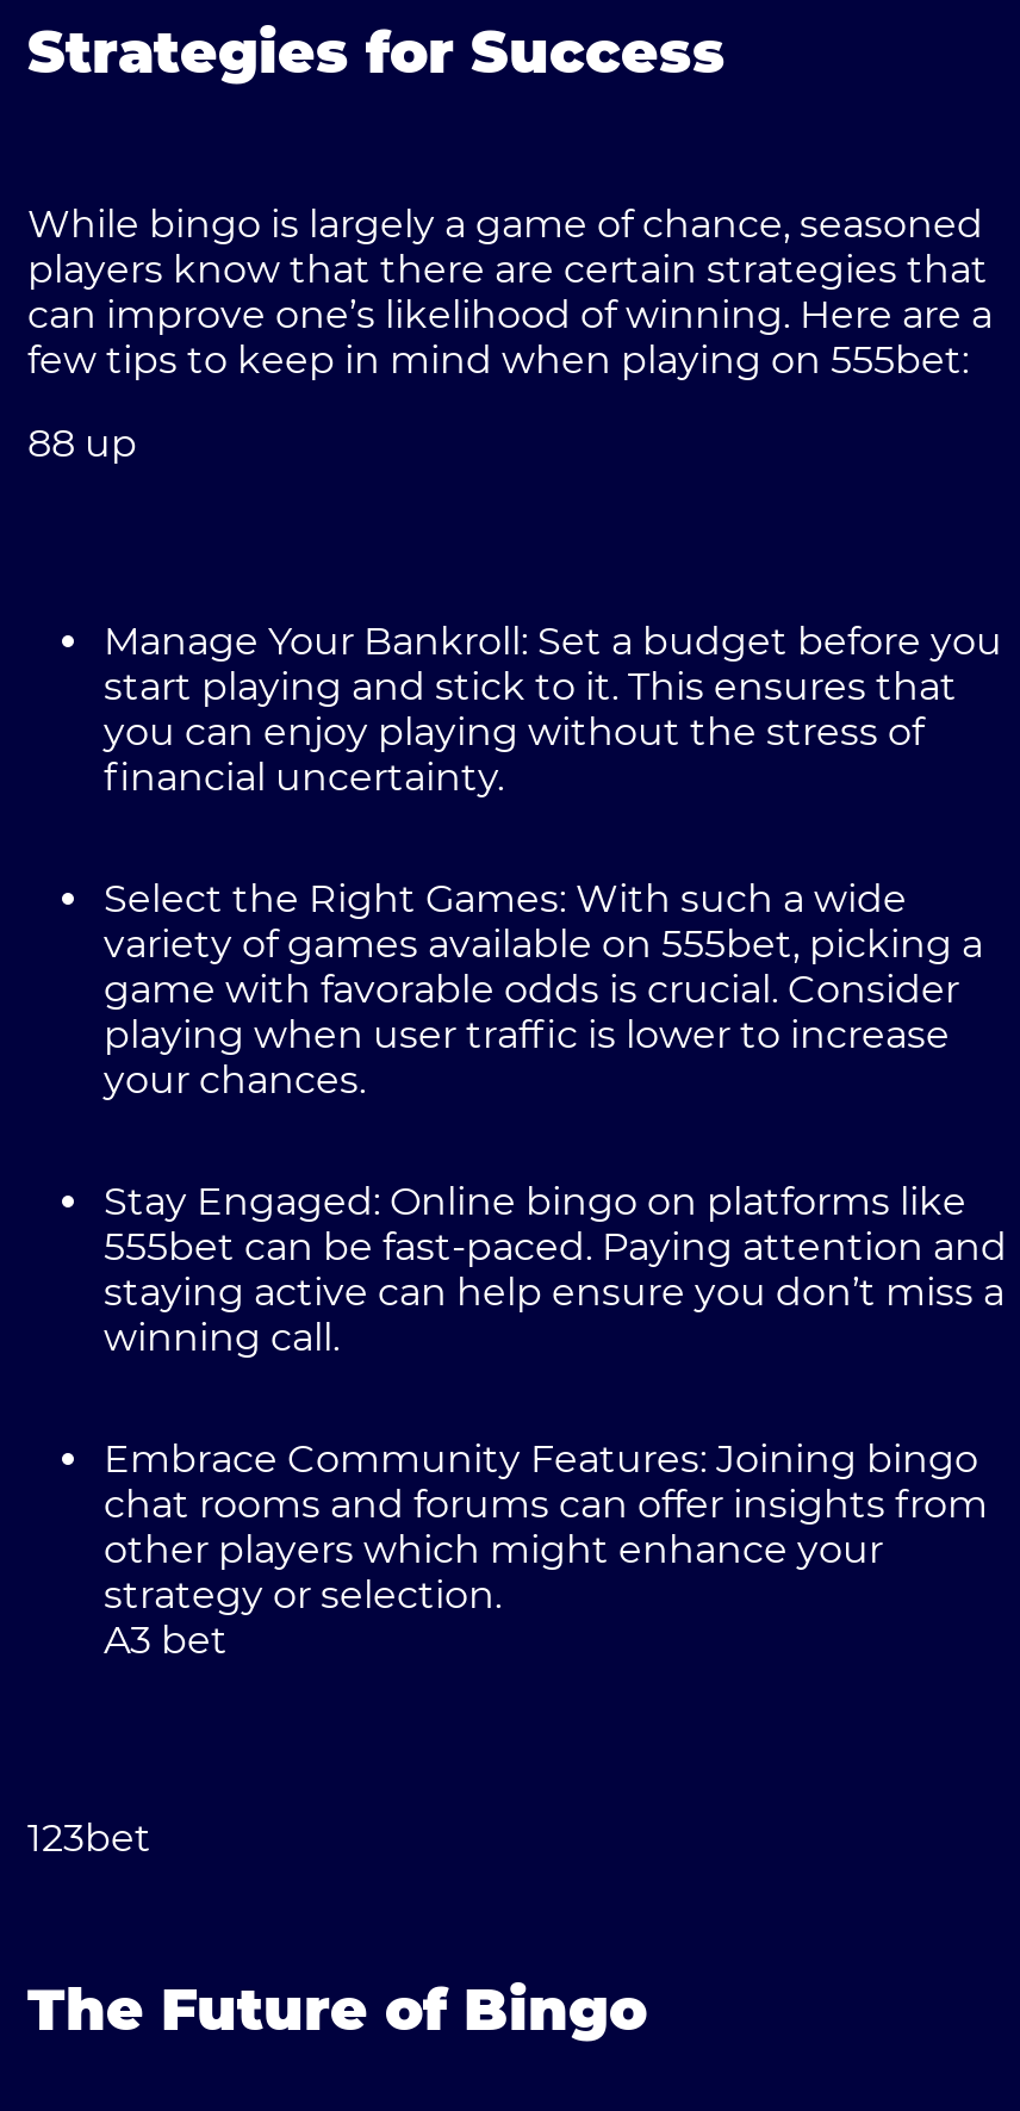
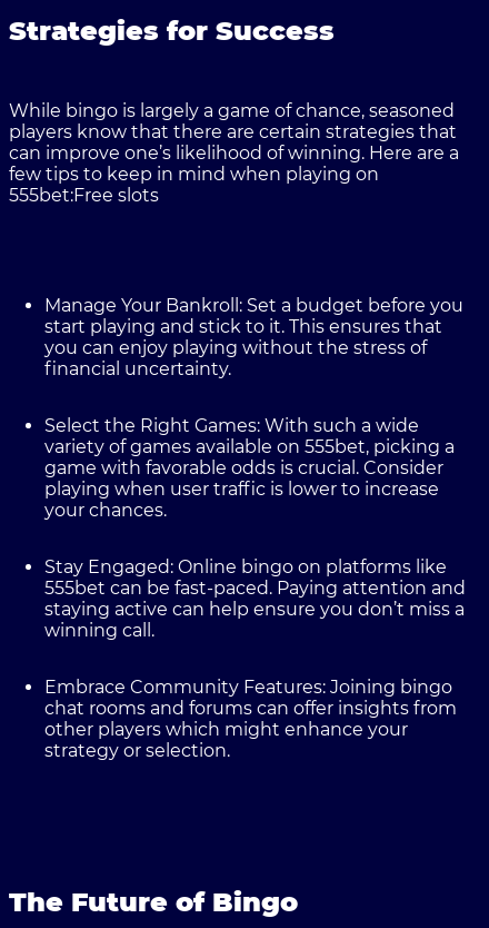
- few tips to keep in mind when playing on 555bet:
- 88 up
+ few tips to keep in mind when playing on
+ 555bet:Free slots

- A3 bet

- 123bet
